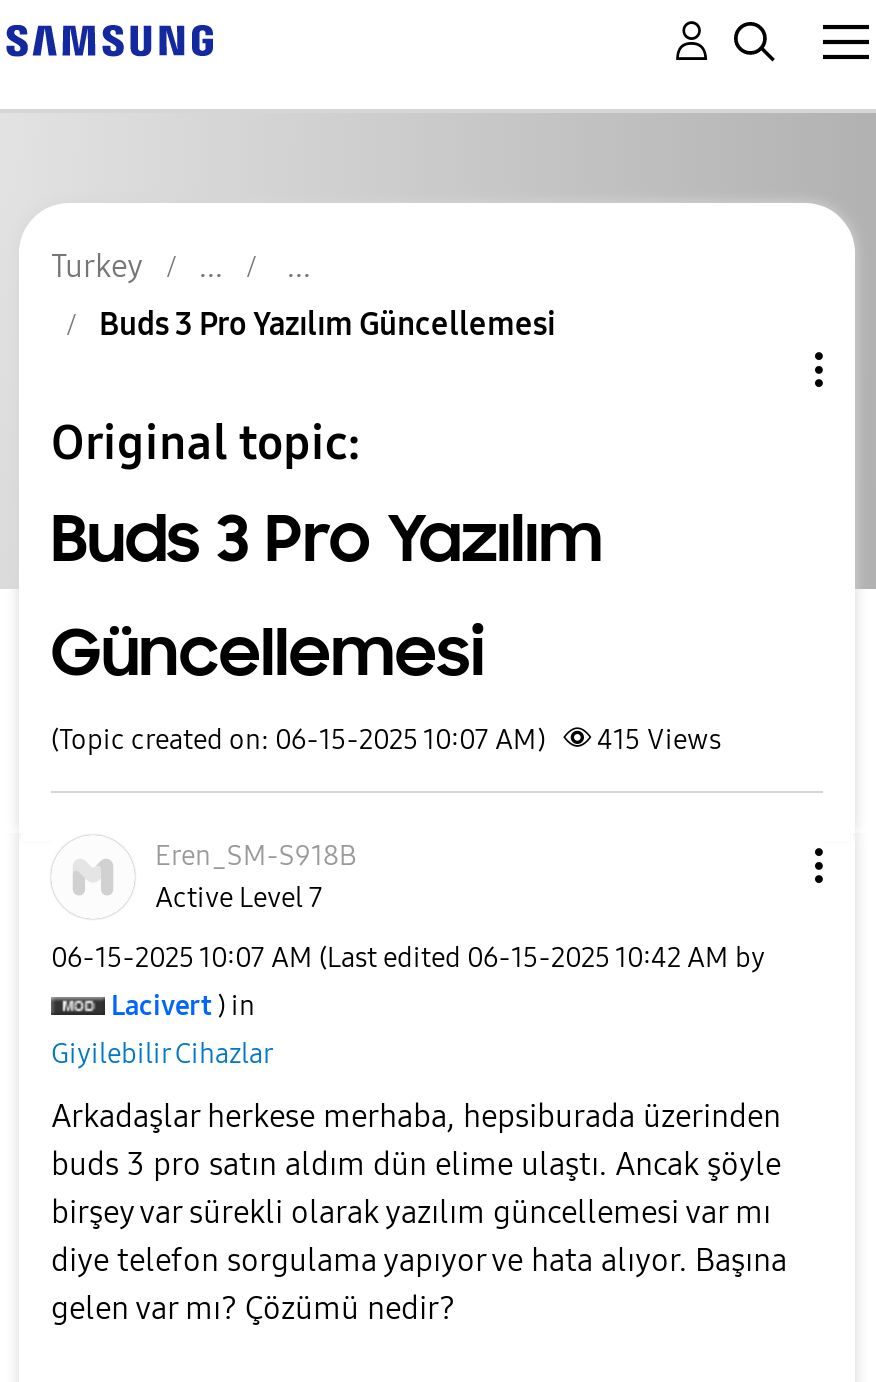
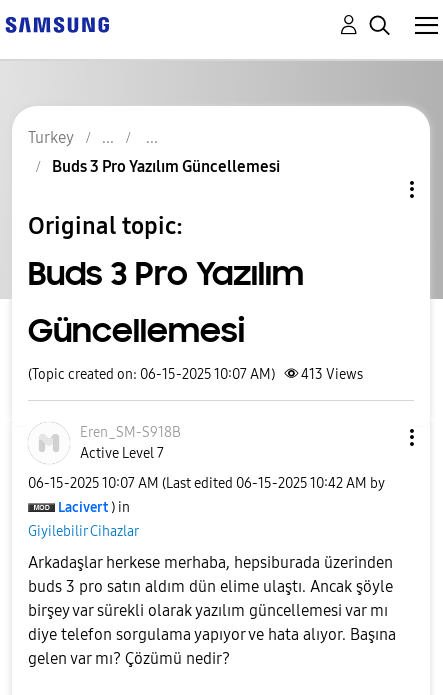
- (Topic created on: 06-15-2025 10:07 AM) 415 Views
+ (Topic created on: 06-15-2025 10:07 AM) 413 Views
